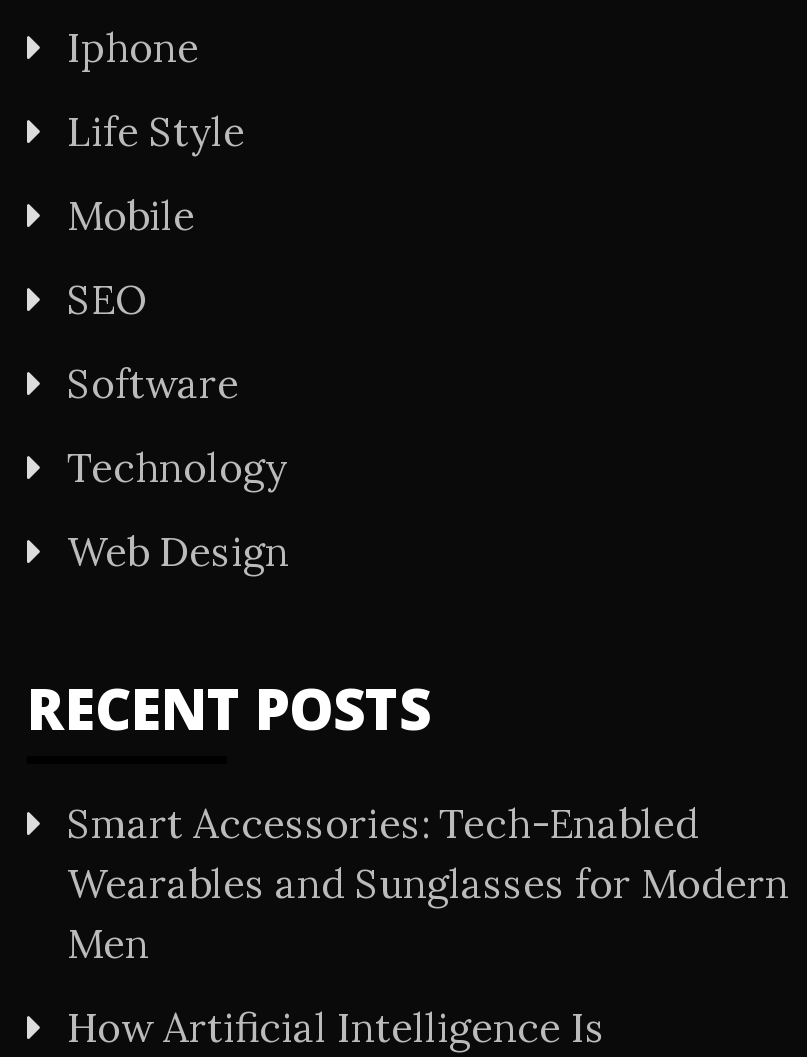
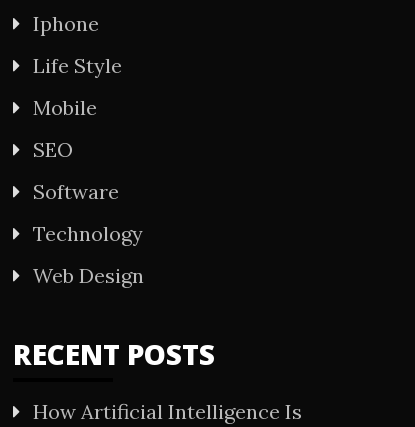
- Smart Accessories: Tech-Enabled
- Wearables and Sunglasses for Modern
- Men
